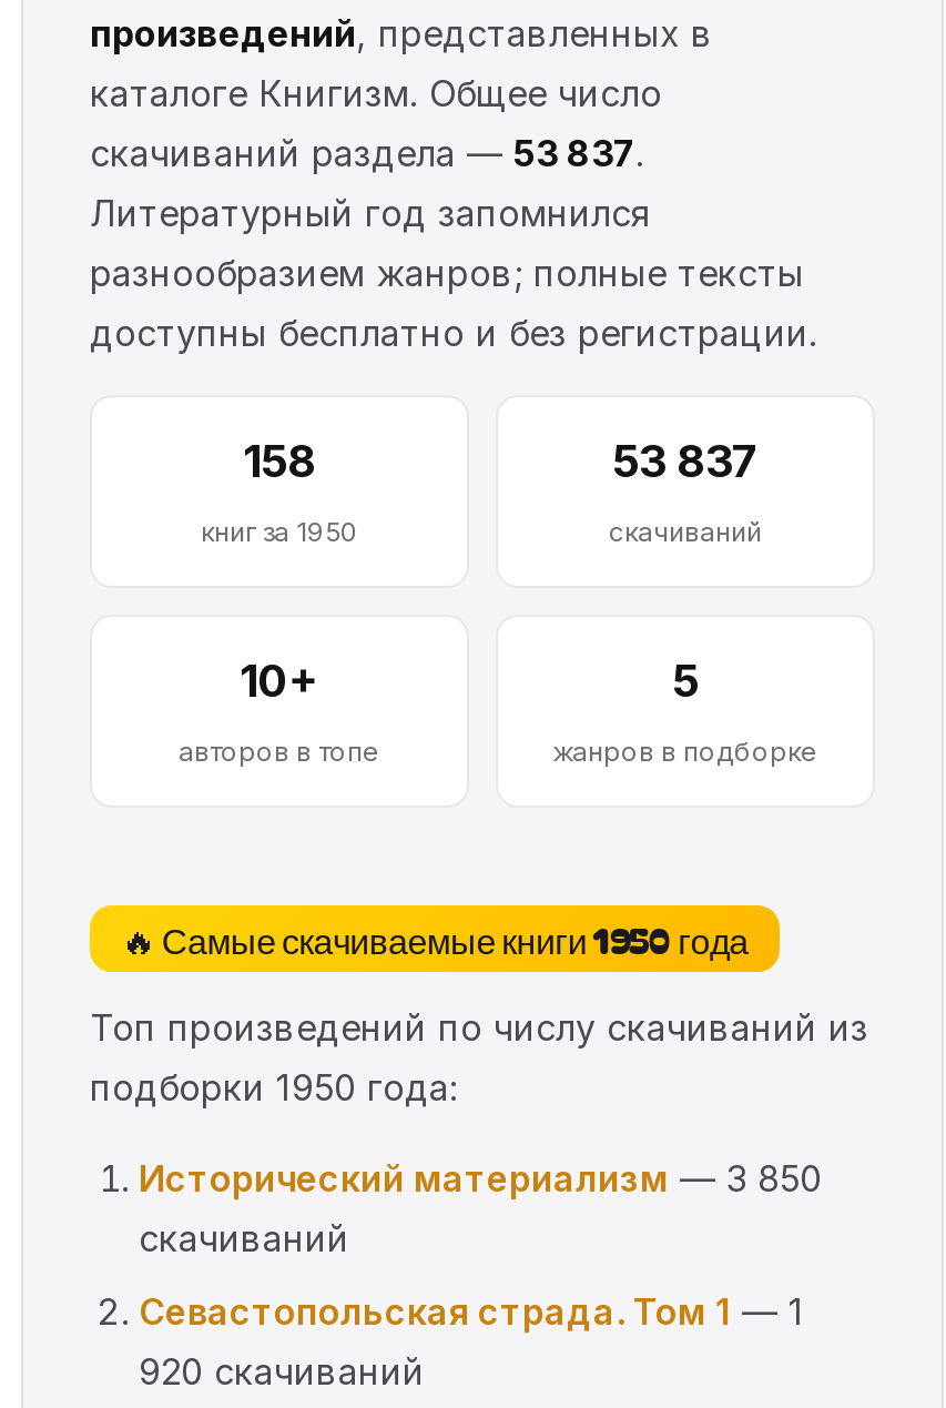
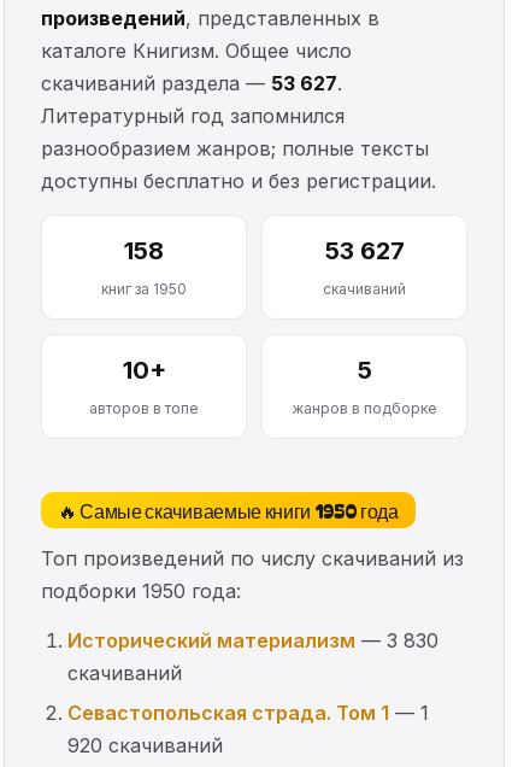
- скачиваний раздела — 53 837.
+ скачиваний раздела — 53 627.

- 53 837
+ 53 627

- Исторический материализм — 3 850
+ Исторический материализм — 3 830
